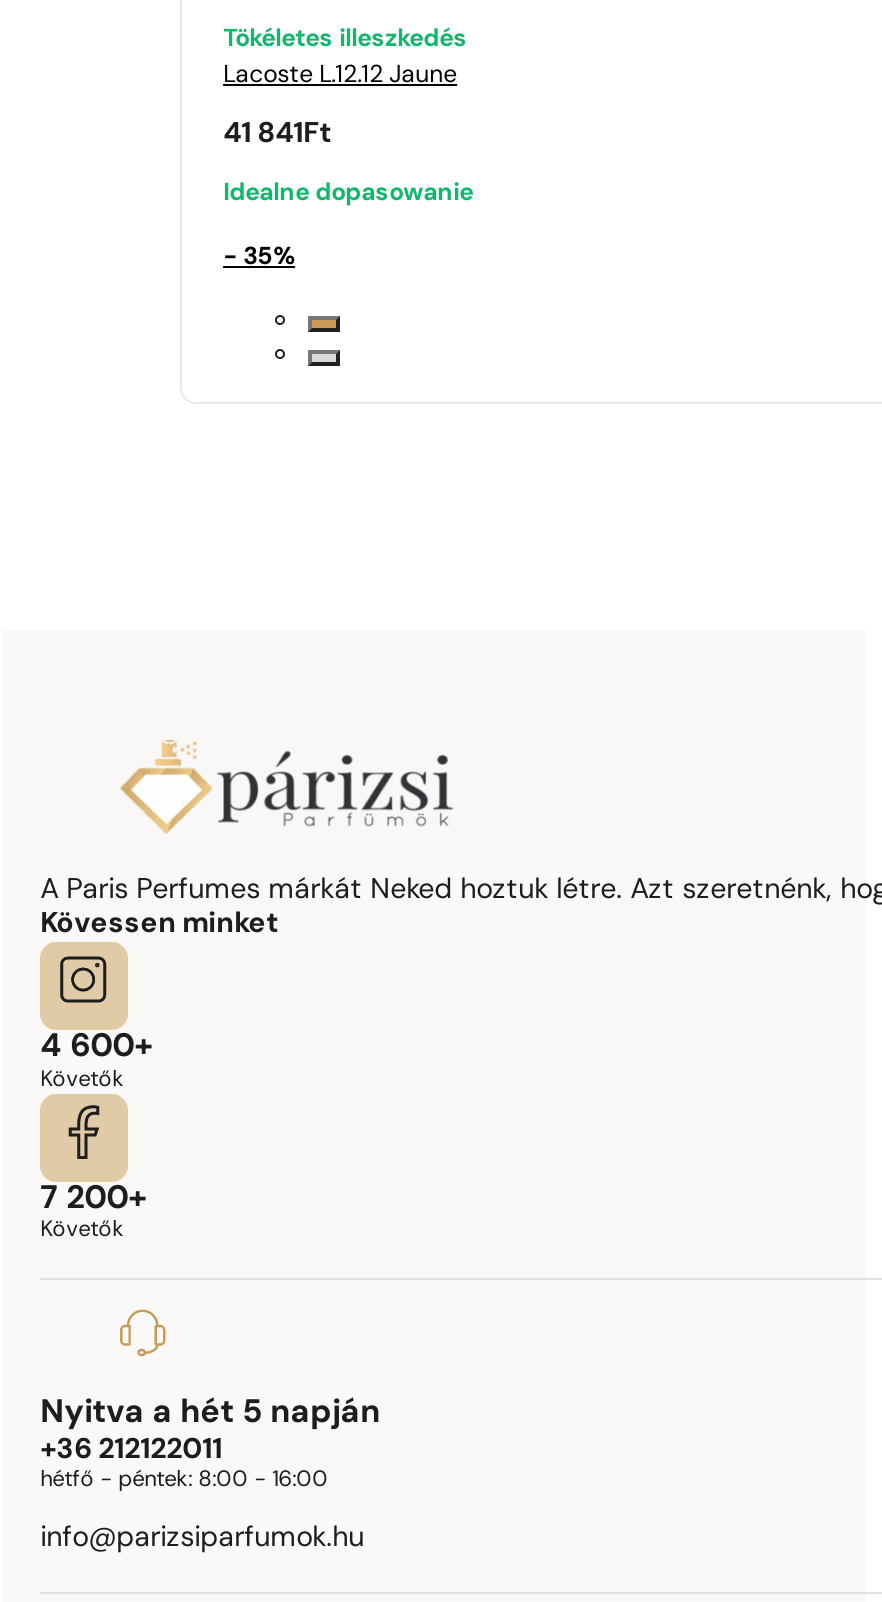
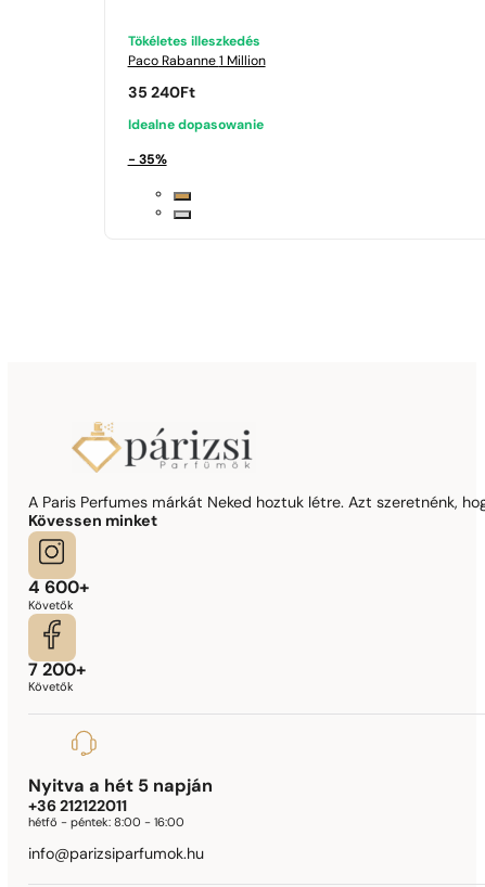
- Lacoste L.12.12 Jaune
+ Paco Rabanne 1 Million

- 41 841Ft
+ 35 240Ft
